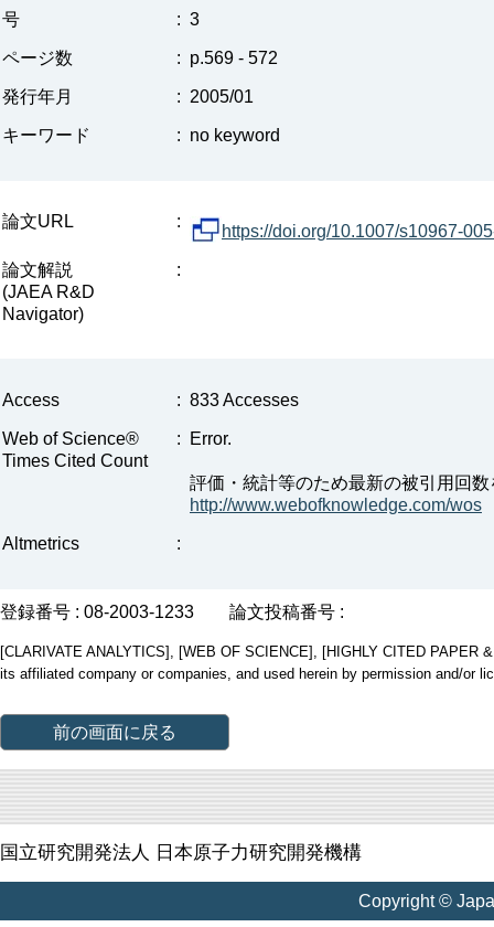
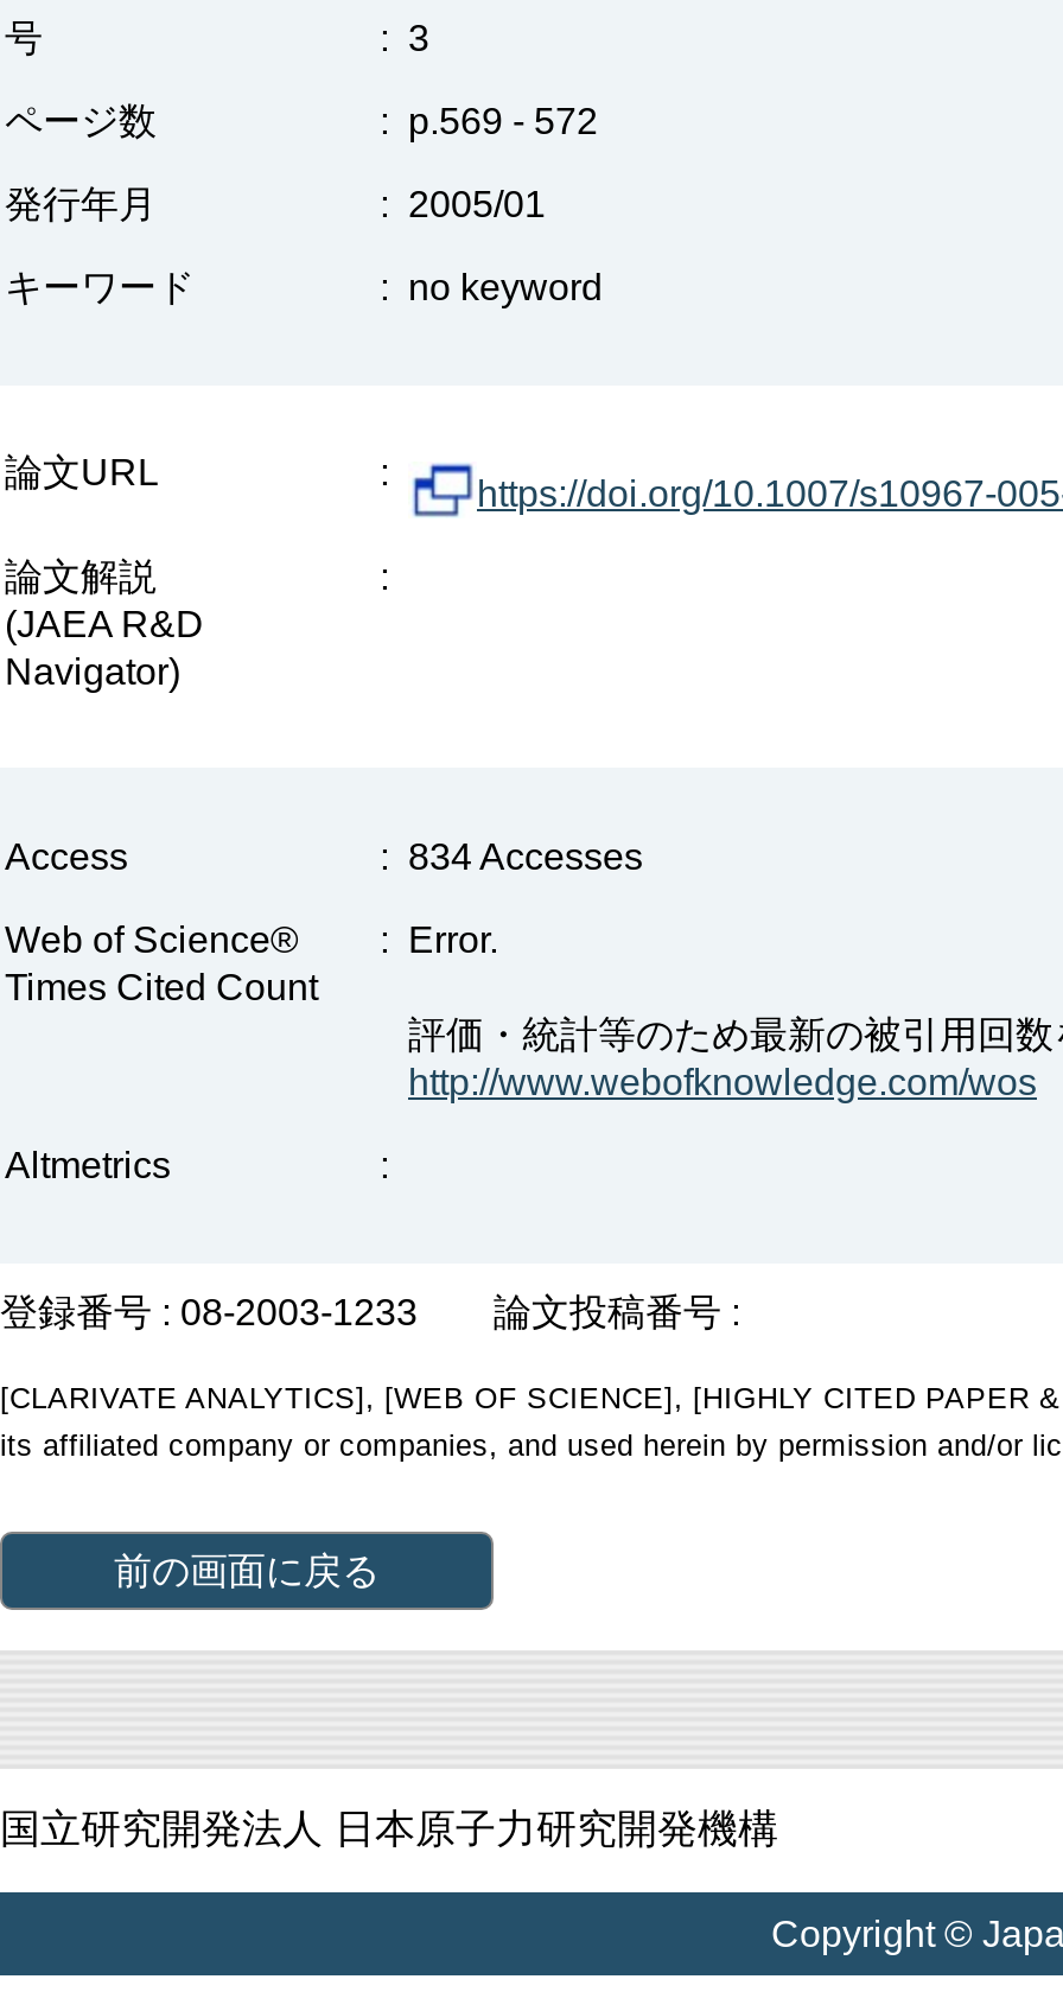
- : 833 Accesses
+ : 834 Accesses
